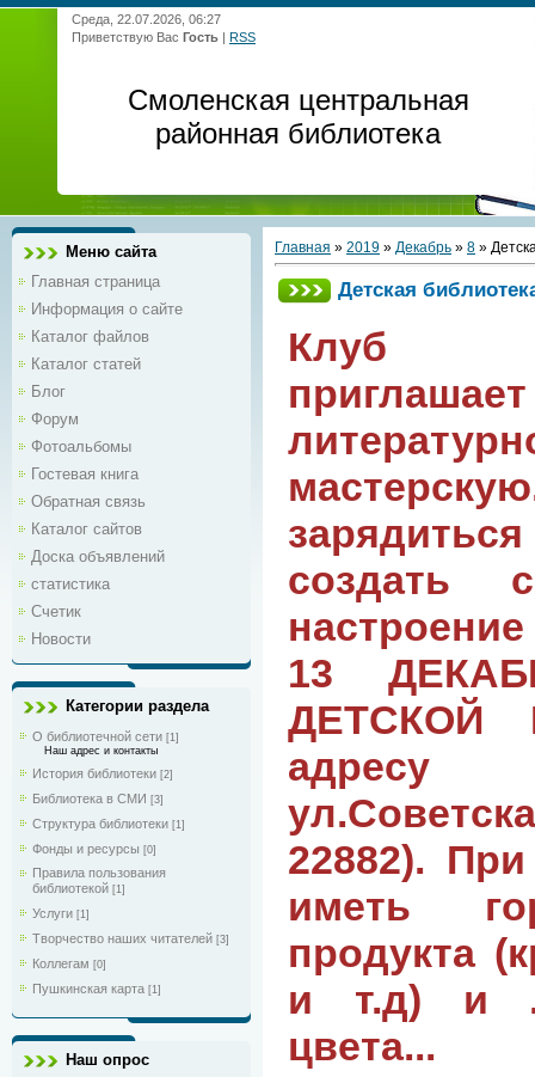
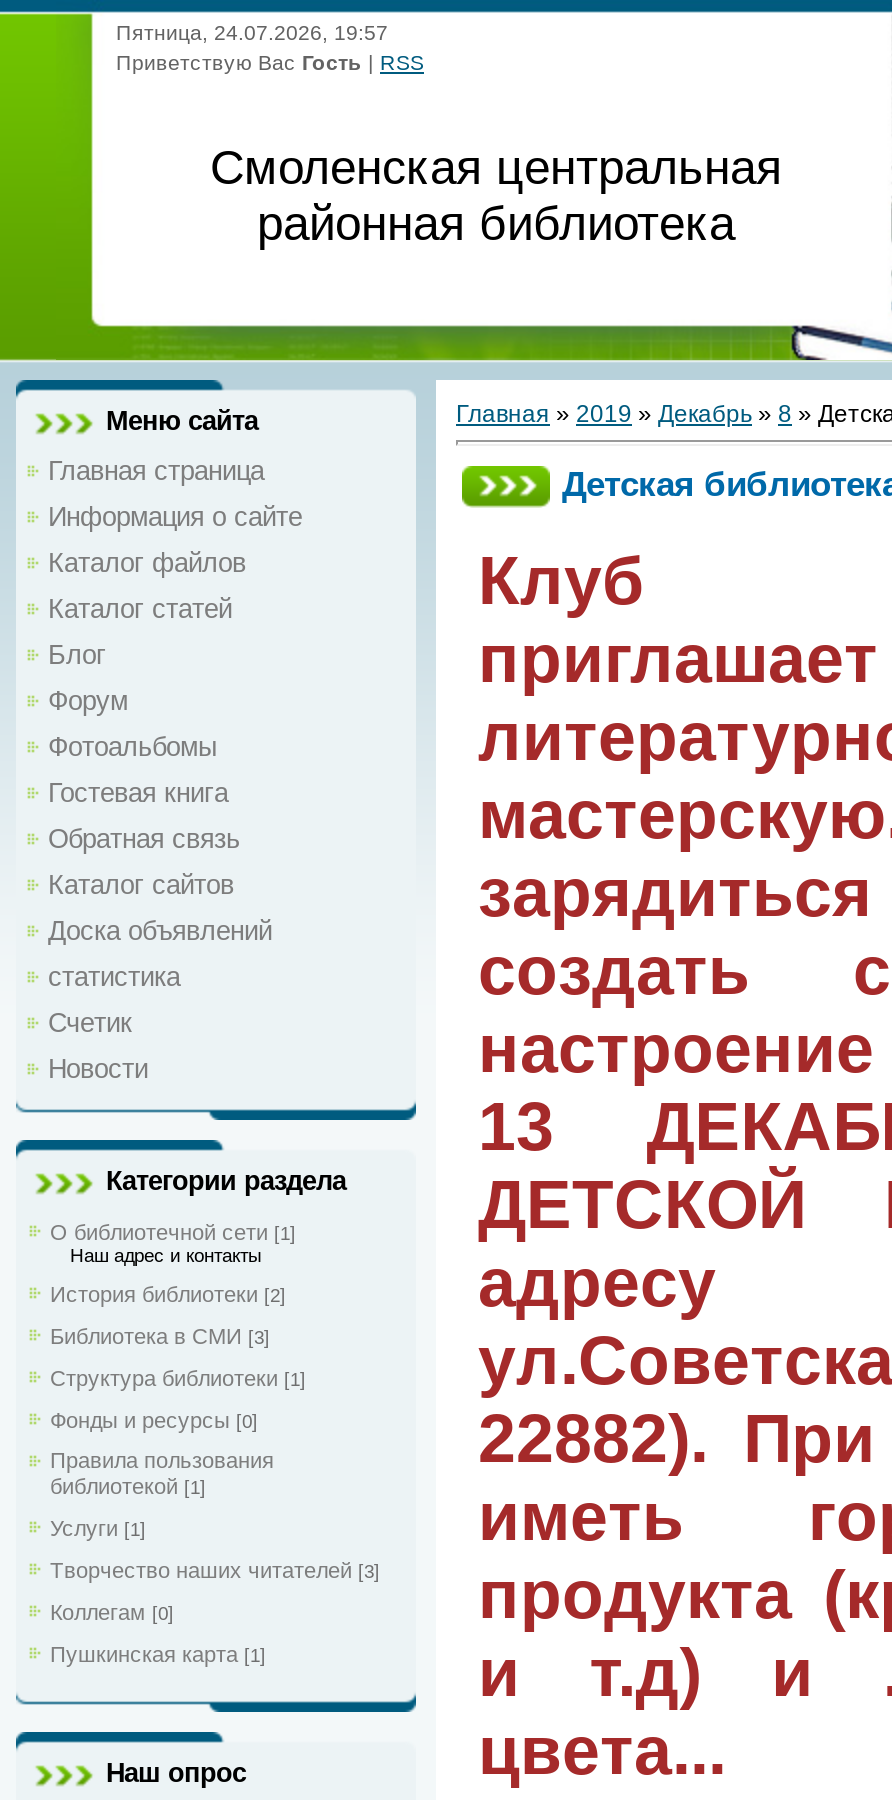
- Среда, 22.07.2026, 06:27
+ Пятница, 24.07.2026, 19:57
